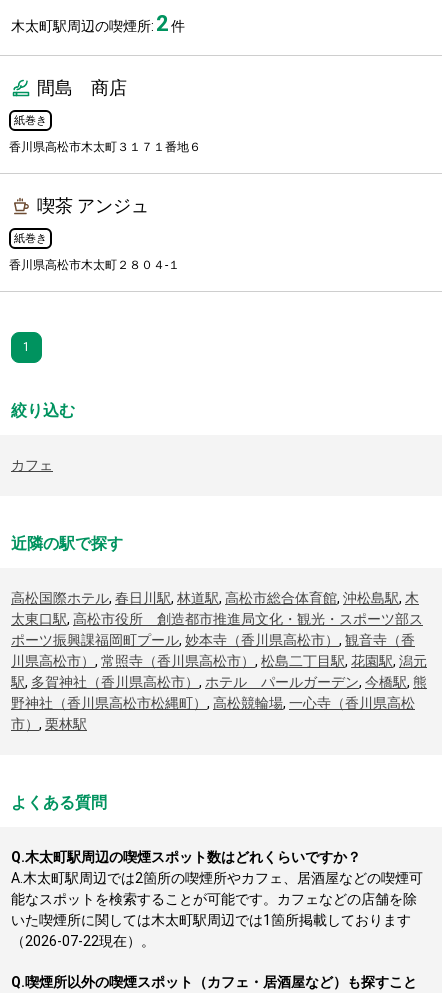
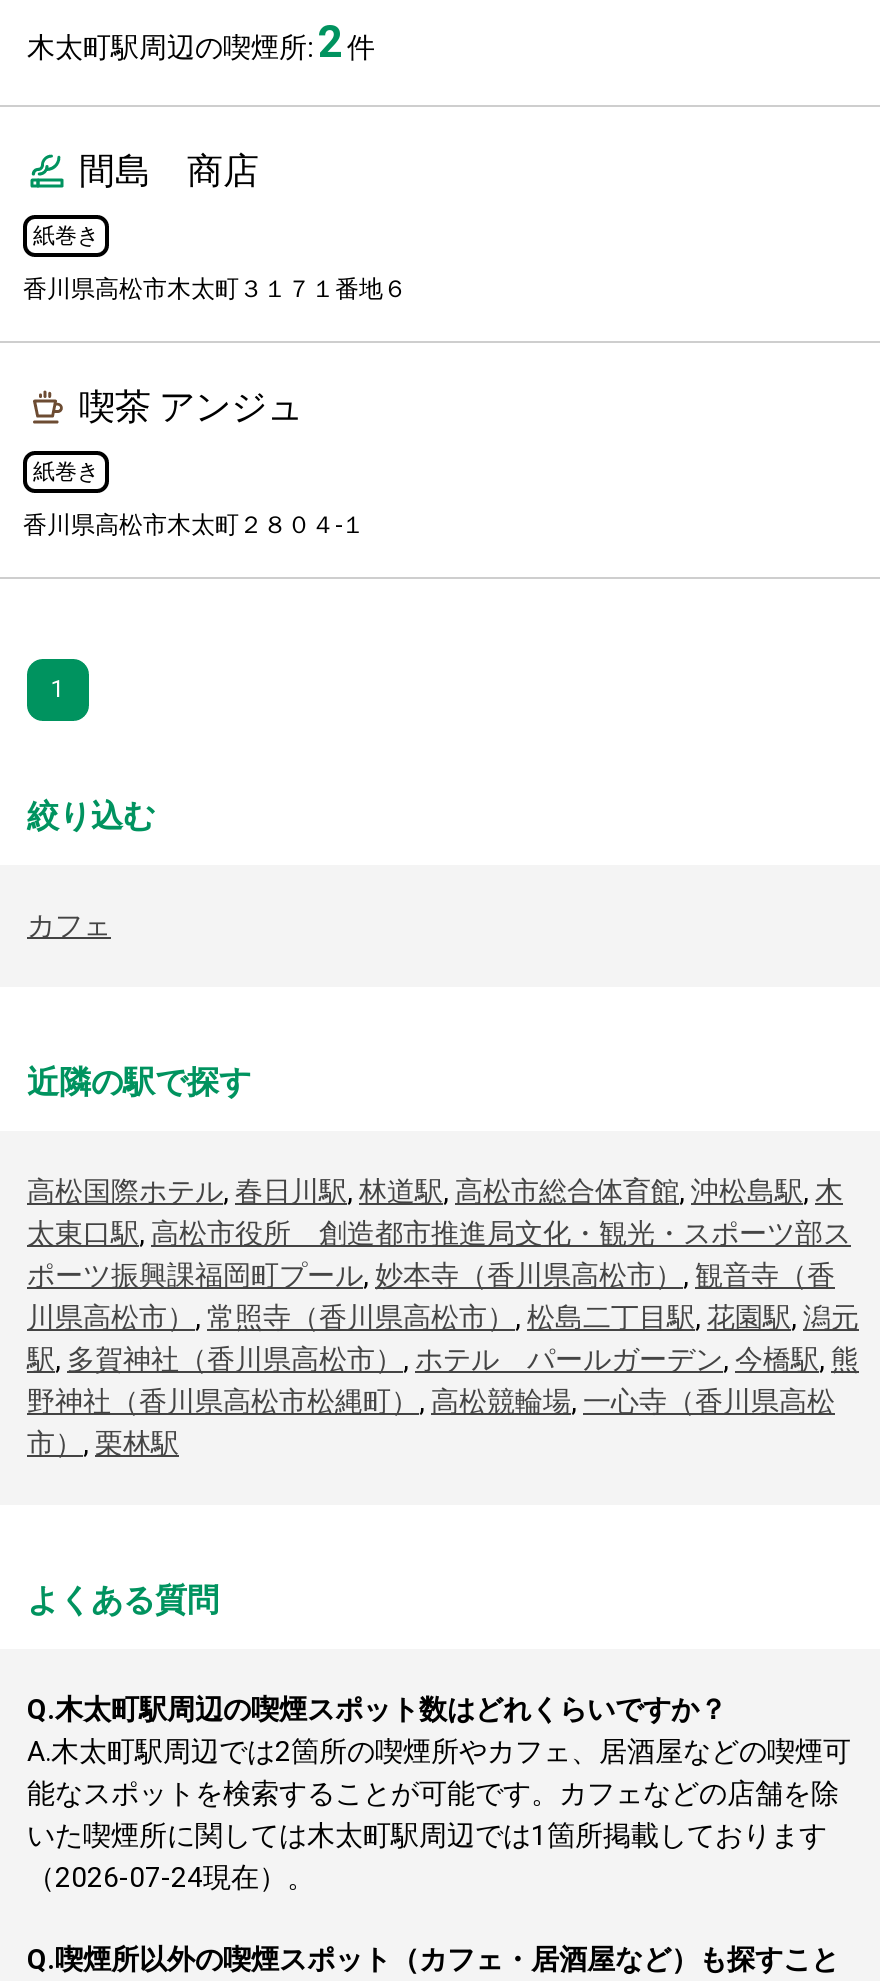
- （2026-07-22現在）。
+ （2026-07-24現在）。
